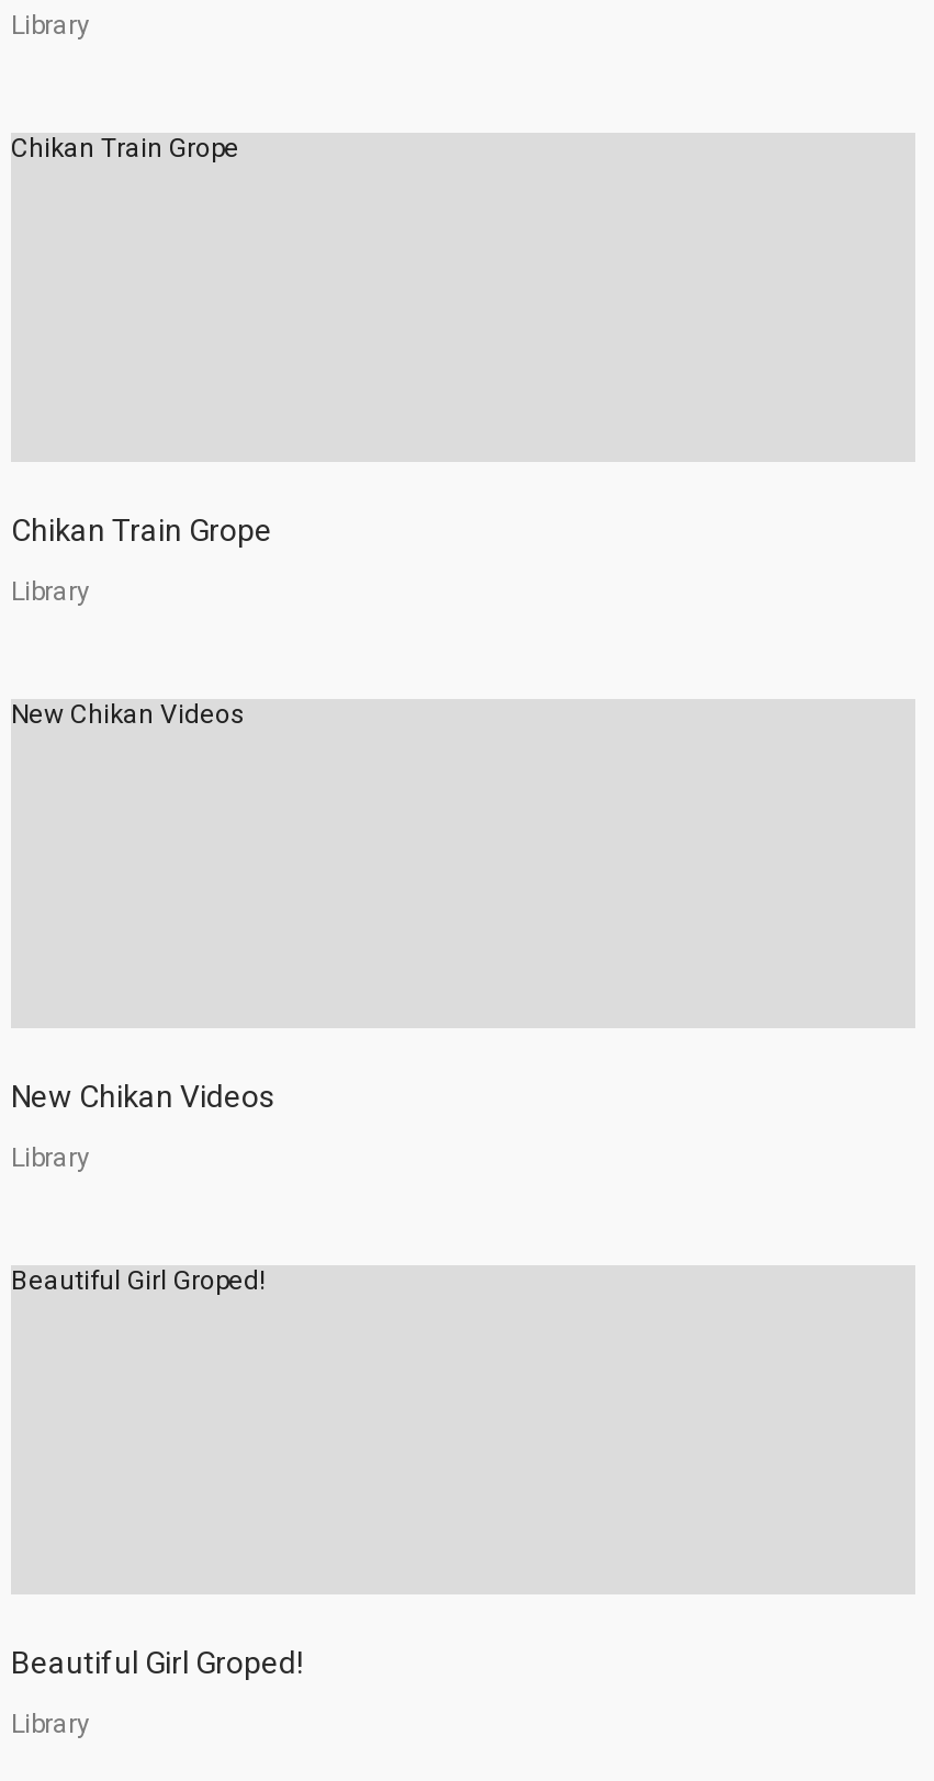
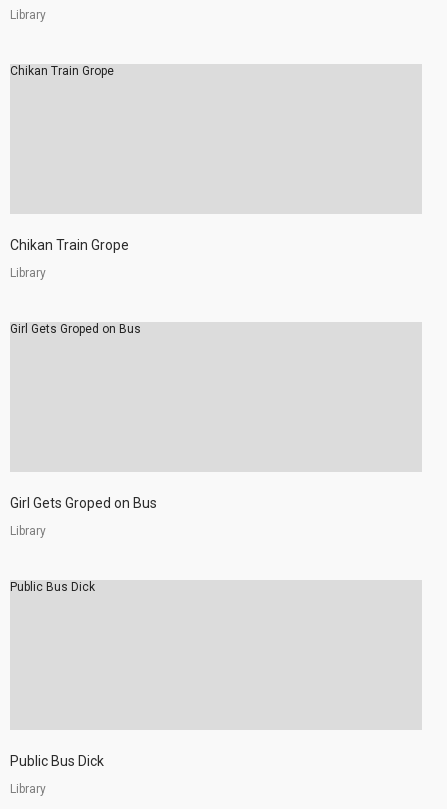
- New Chikan Videos
+ Girl Gets Groped on Bus

- New Chikan Videos
+ Girl Gets Groped on Bus

- Beautiful Girl Groped!
+ Public Bus Dick

- Beautiful Girl Groped!
+ Public Bus Dick
